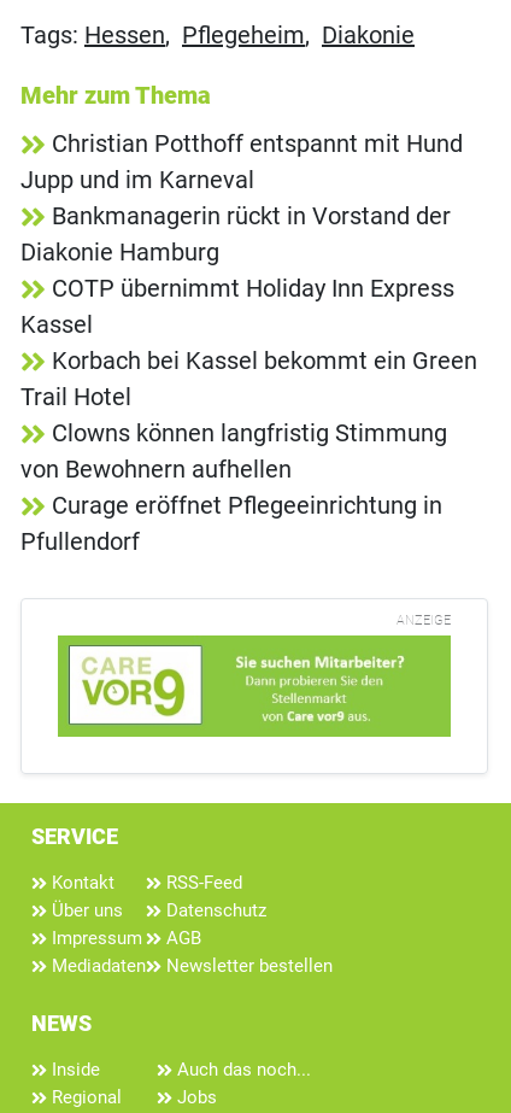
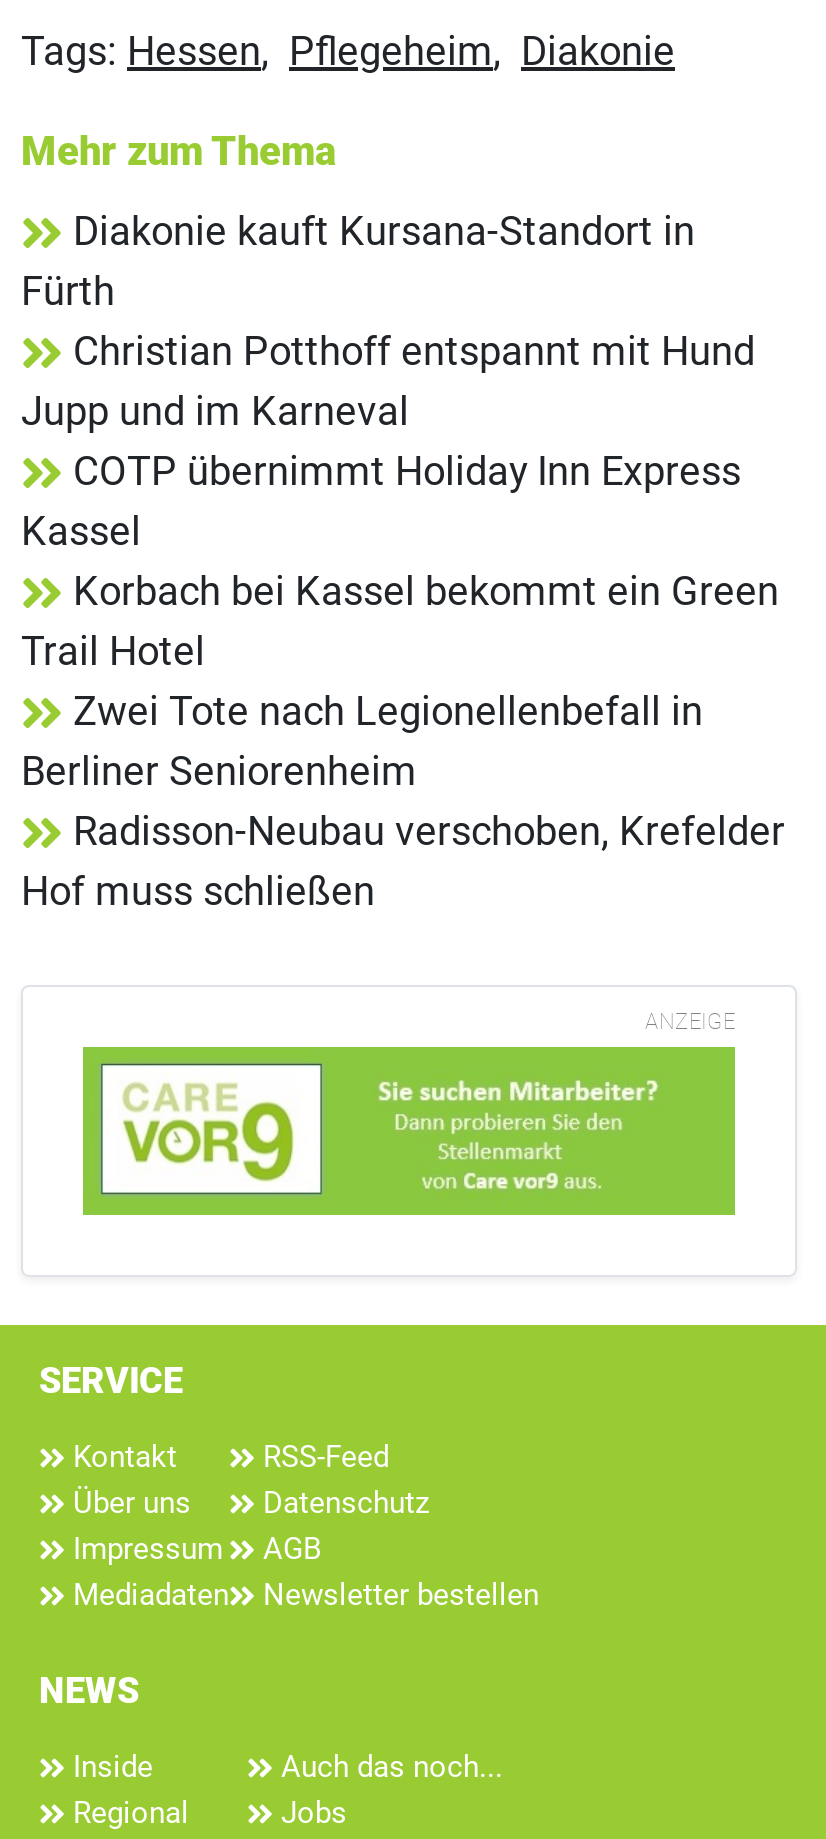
+ Diakonie kauft Kursana-Standort in
+ Fürth

moved down: Christian Potthoff entspannt mit Hund | Jupp und im Karneval

- Bankmanagerin rückt in Vorstand der
- Diakonie Hamburg

- Clowns können langfristig Stimmung
- von Bewohnern aufhellen
- Curage eröffnet Pflegeeinrichtung in
- Pfullendorf
+ Zwei Tote nach Legionellenbefall in
+ Berliner Seniorenheim
+ Radisson-Neubau verschoben, Krefelder
+ Hof muss schließen
